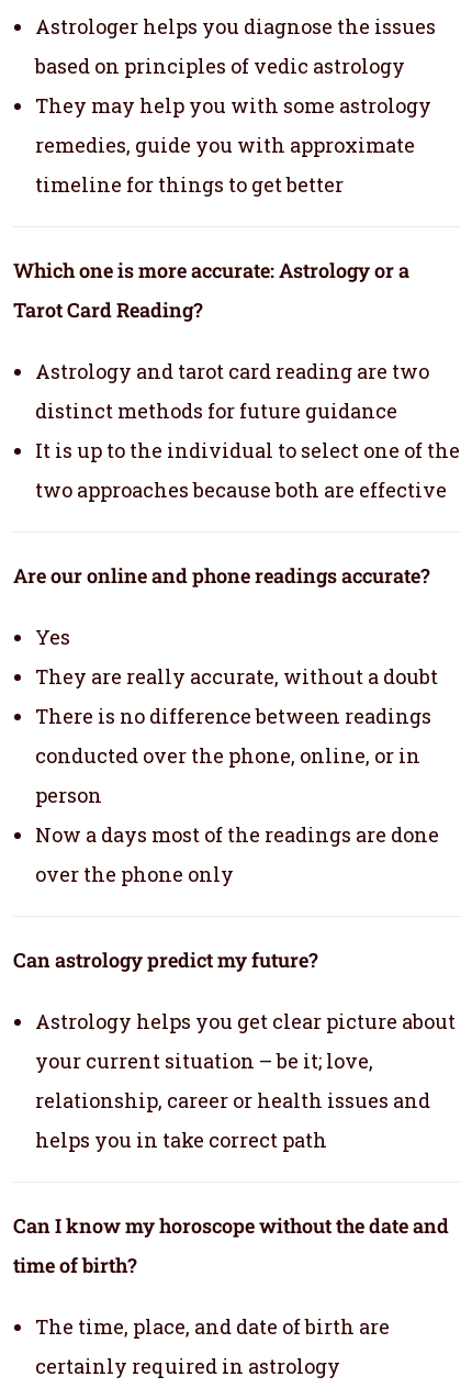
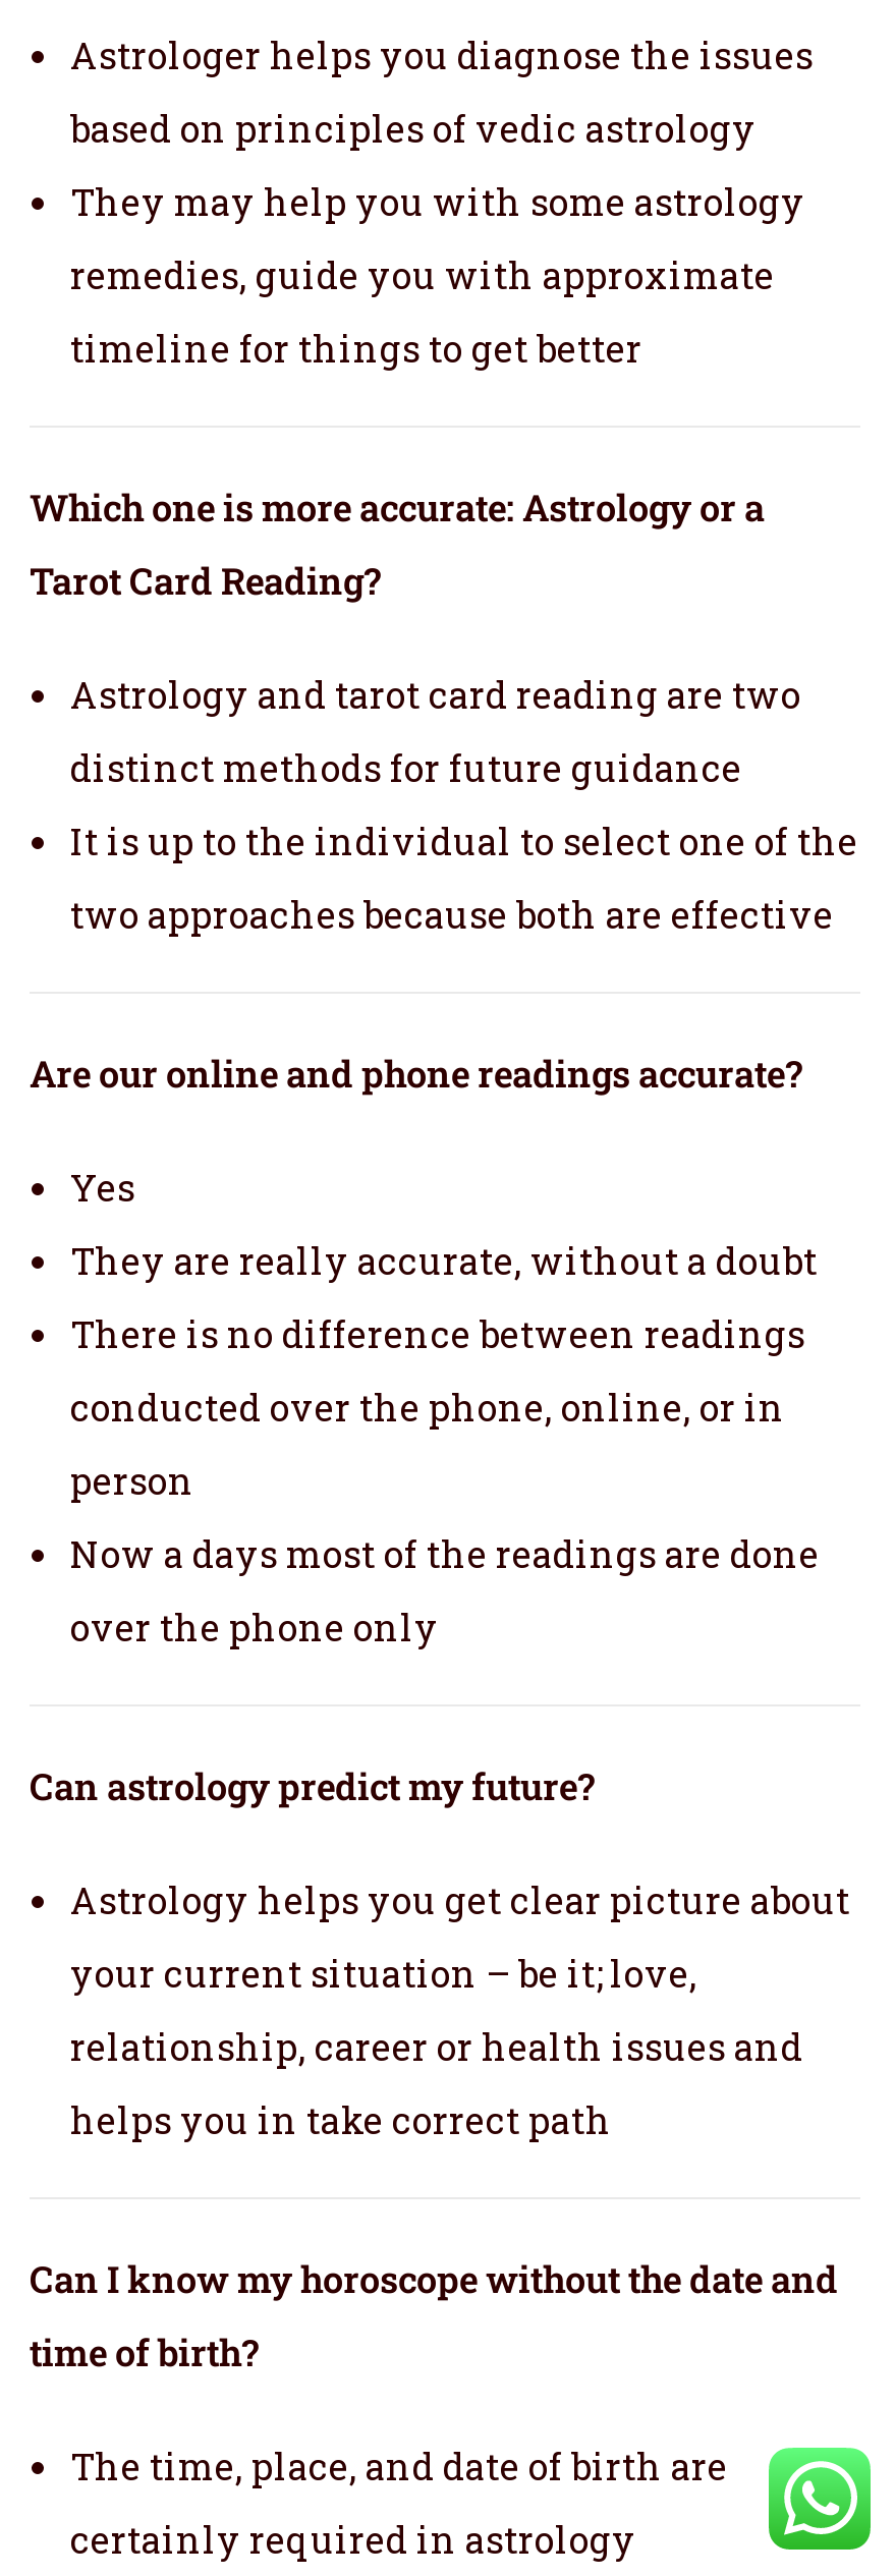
+ [image]
